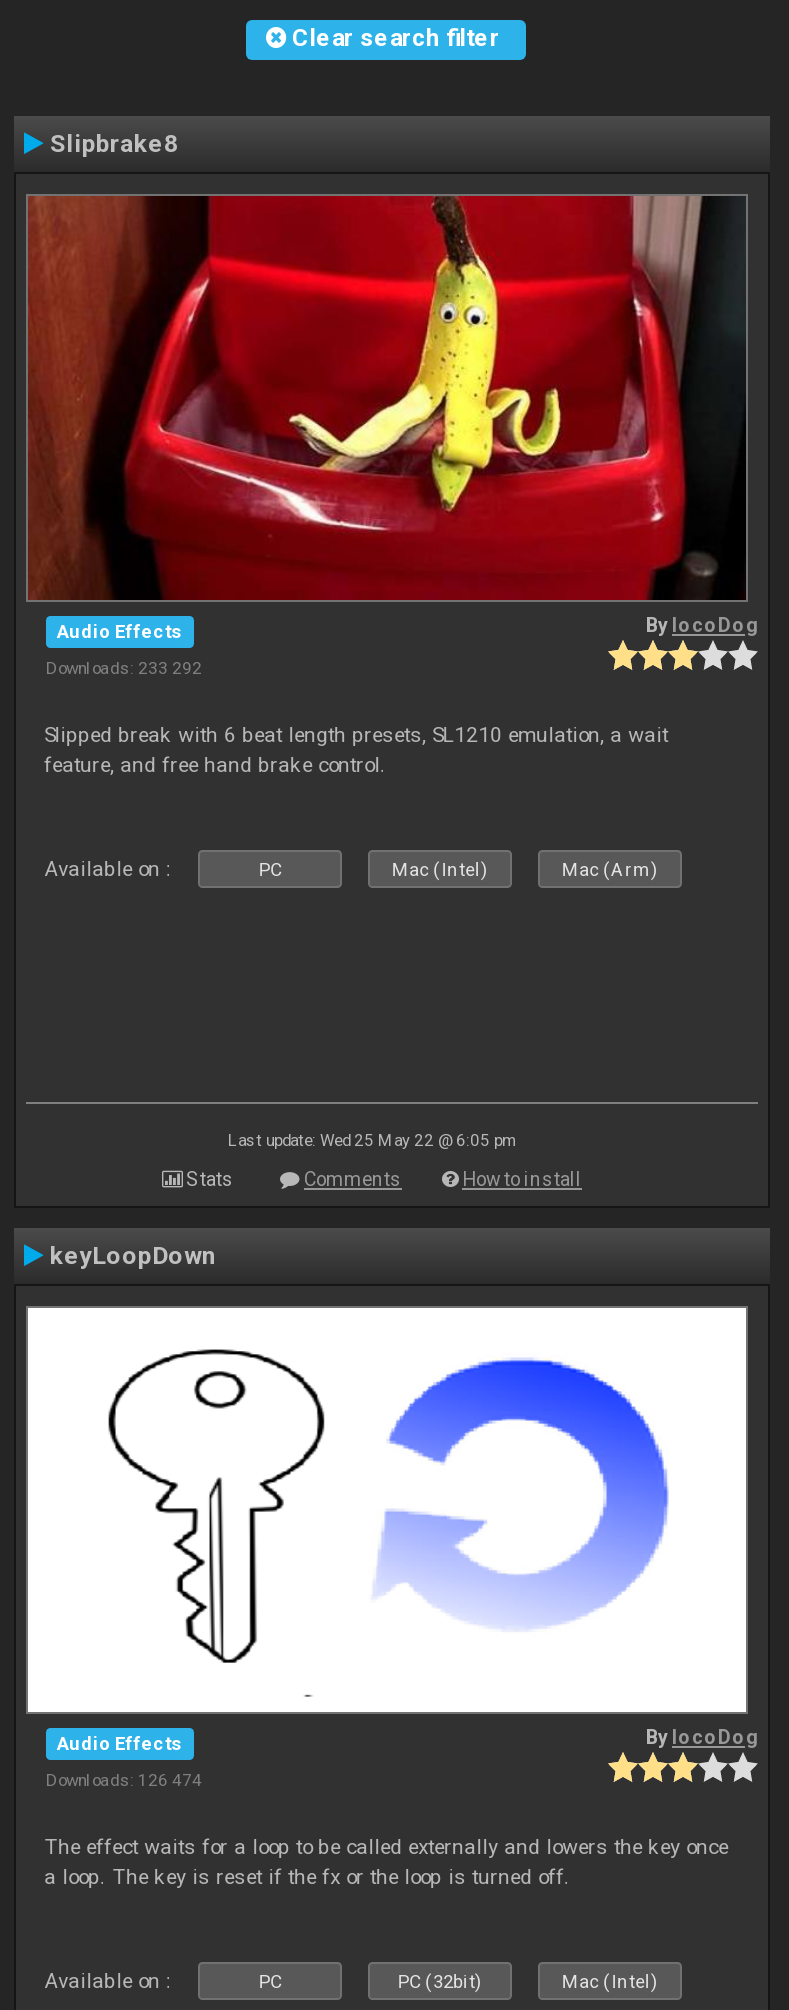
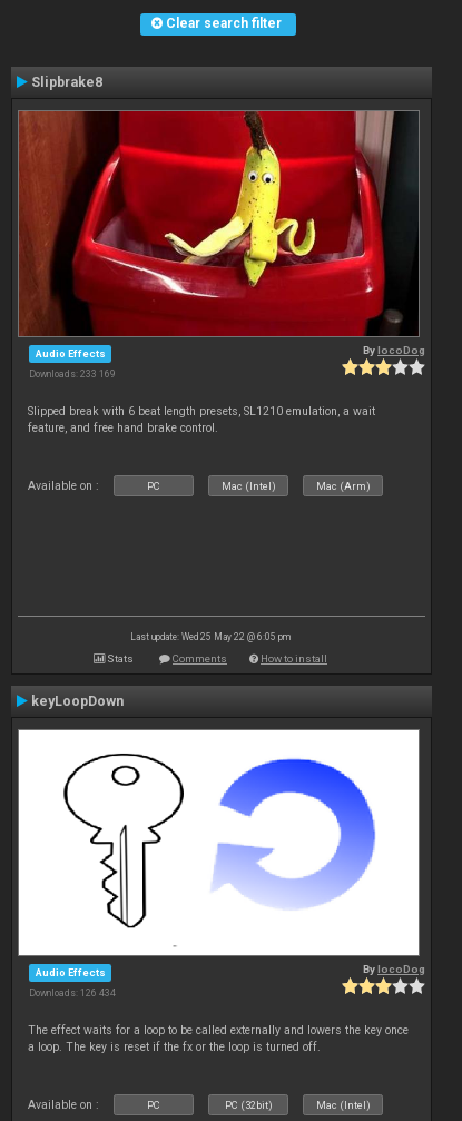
- Downloads: 233 292
+ Downloads: 233 169

- Downloads: 126 474
+ Downloads: 126 434
